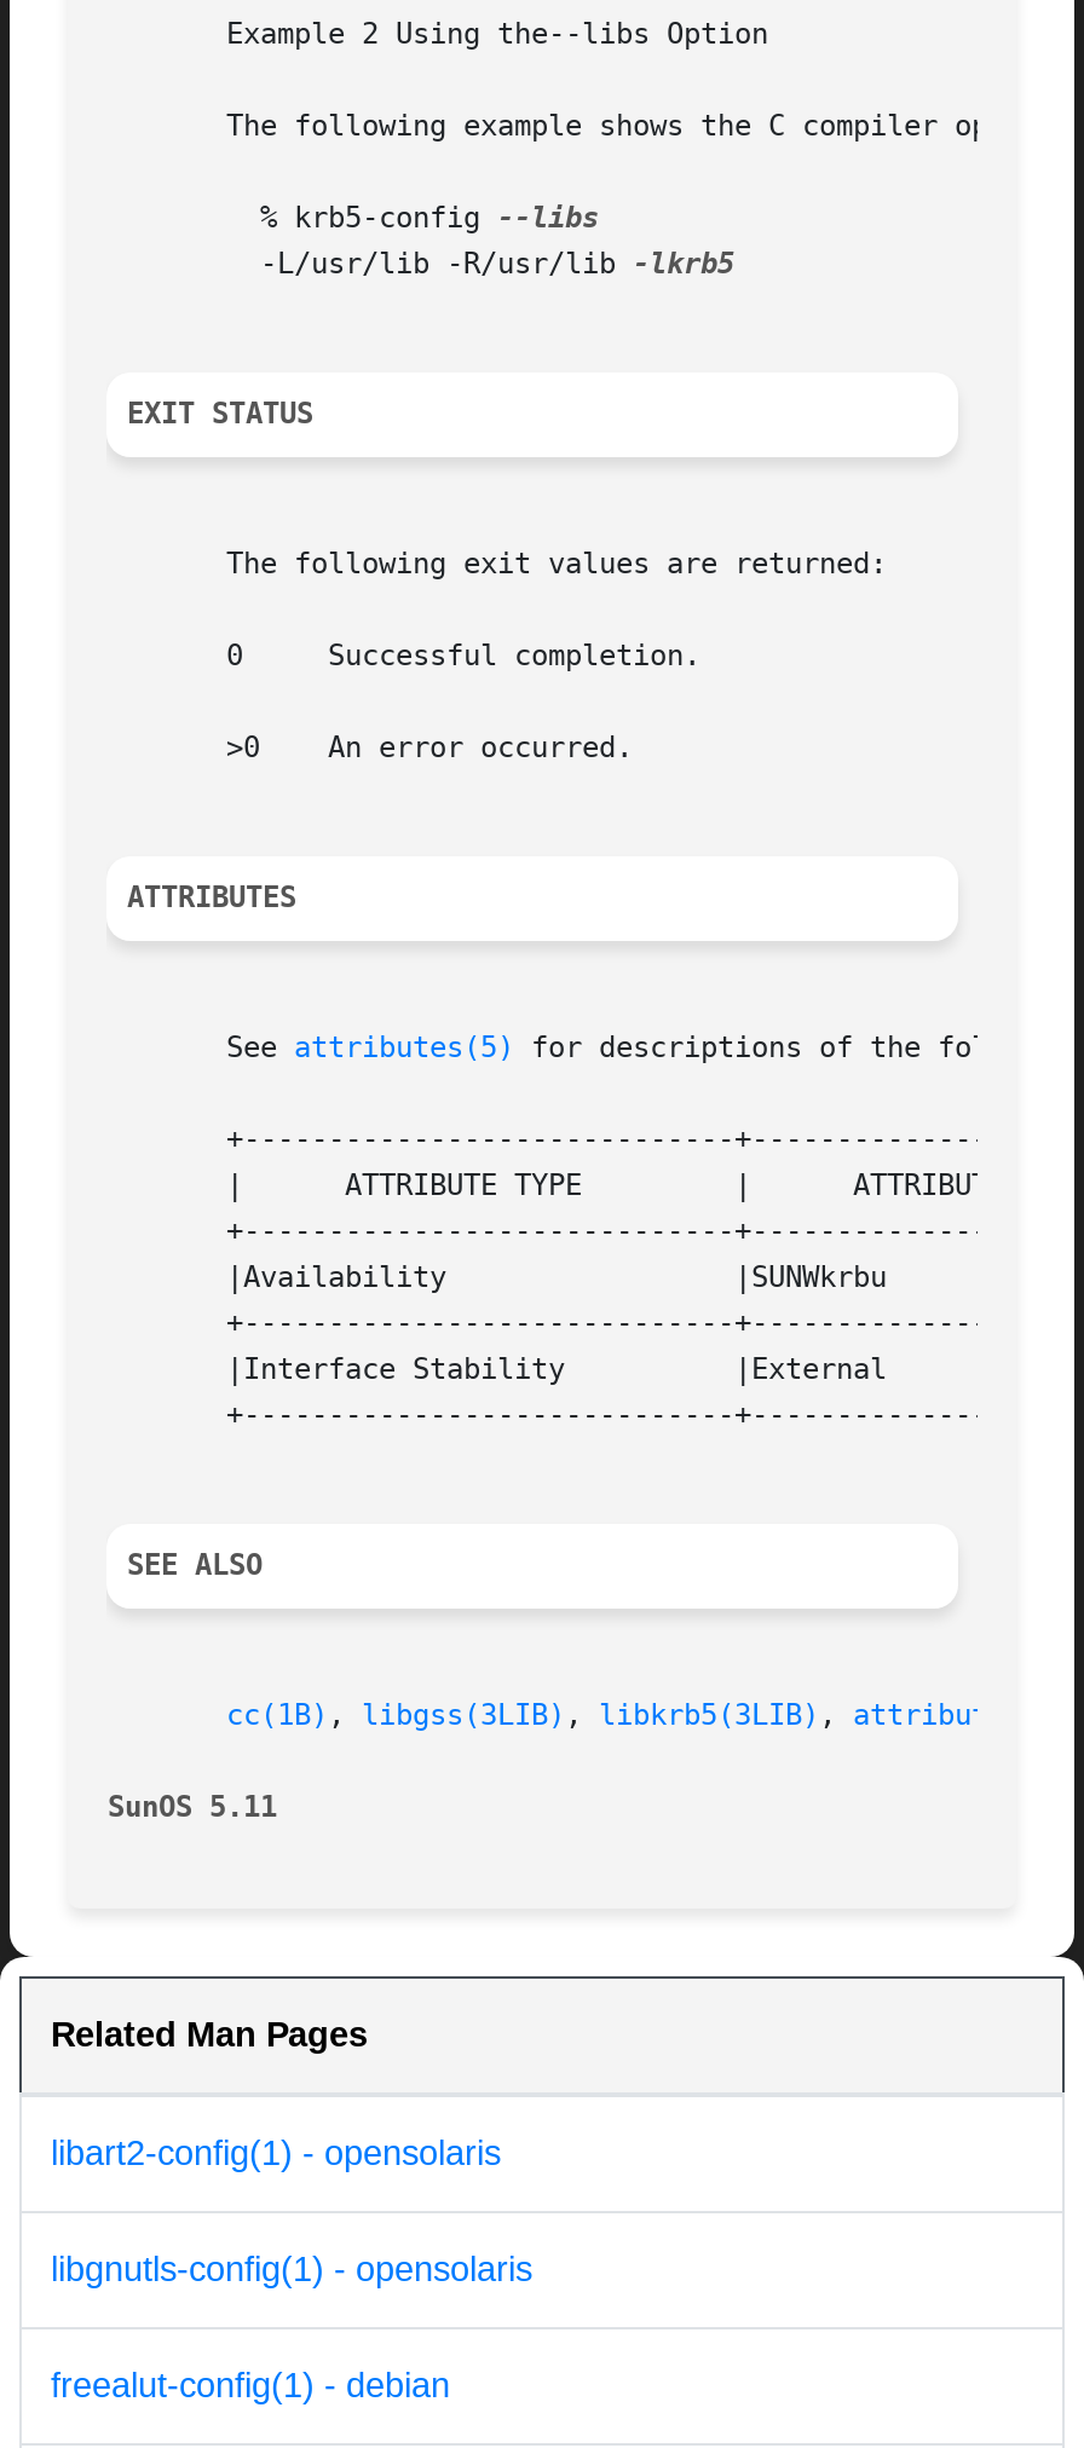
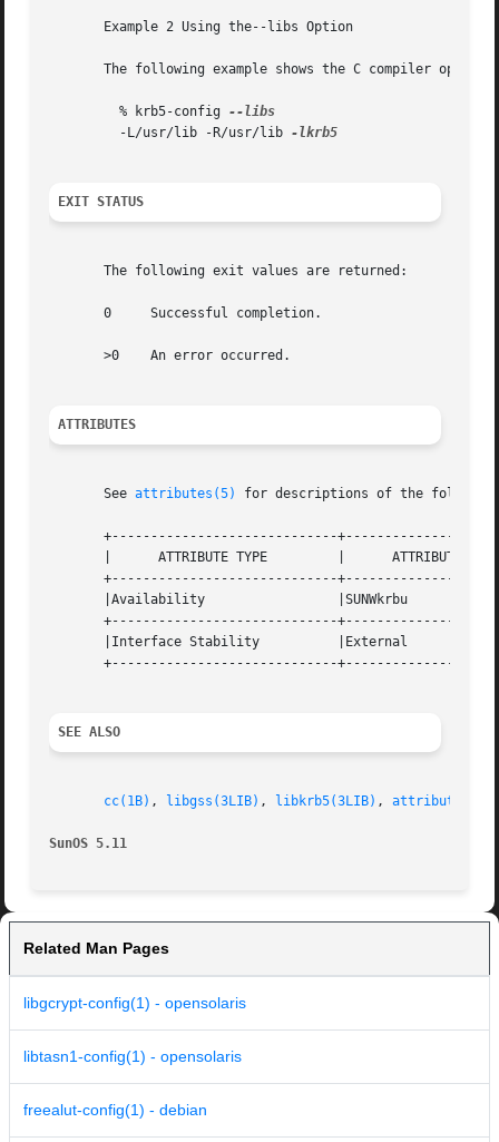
- libart2-config(1) - opensolaris
+ libgcrypt-config(1) - opensolaris

- libgnutls-config(1) - opensolaris
+ libtasn1-config(1) - opensolaris
